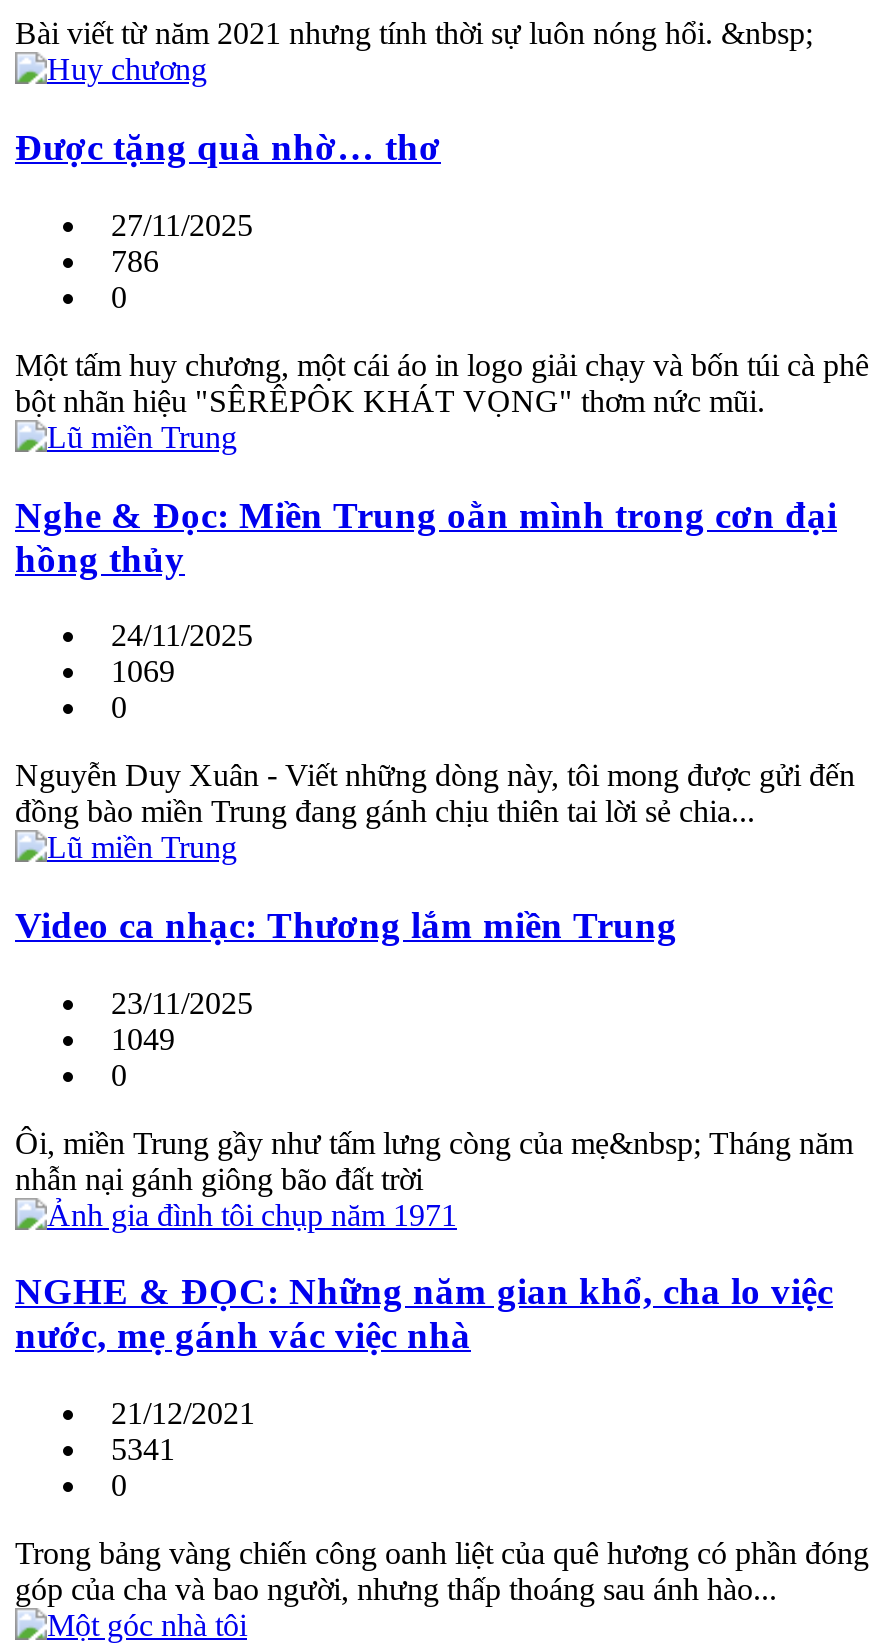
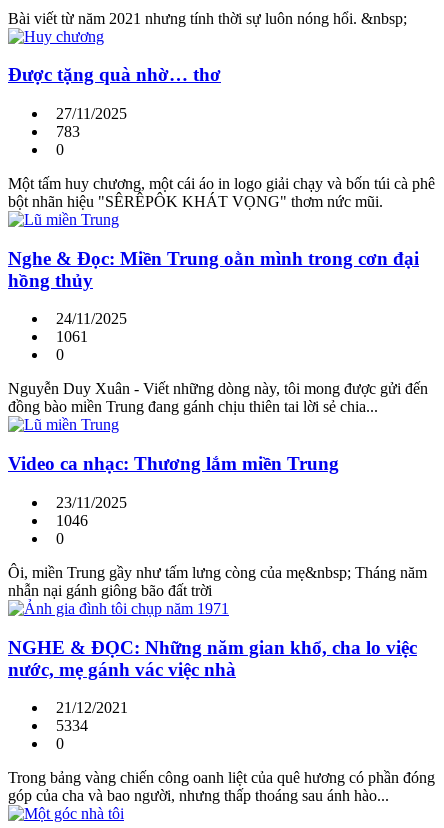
- 786
+ 783

- 1069
+ 1061

- 1049
+ 1046

- 5341
+ 5334
